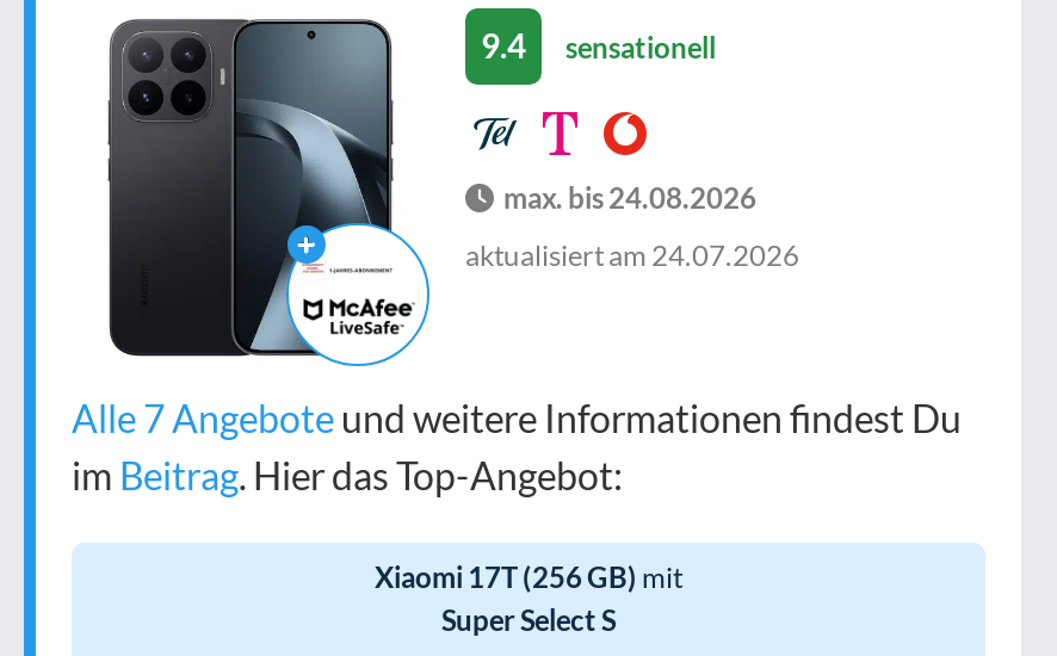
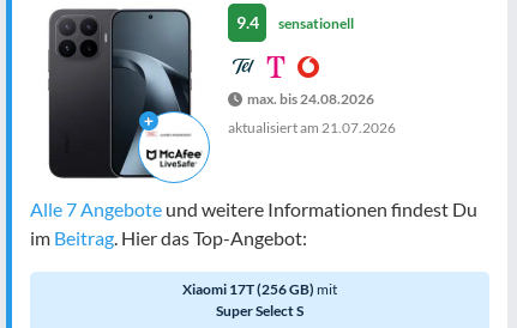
- aktualisiert am 24.07.2026
+ aktualisiert am 21.07.2026
